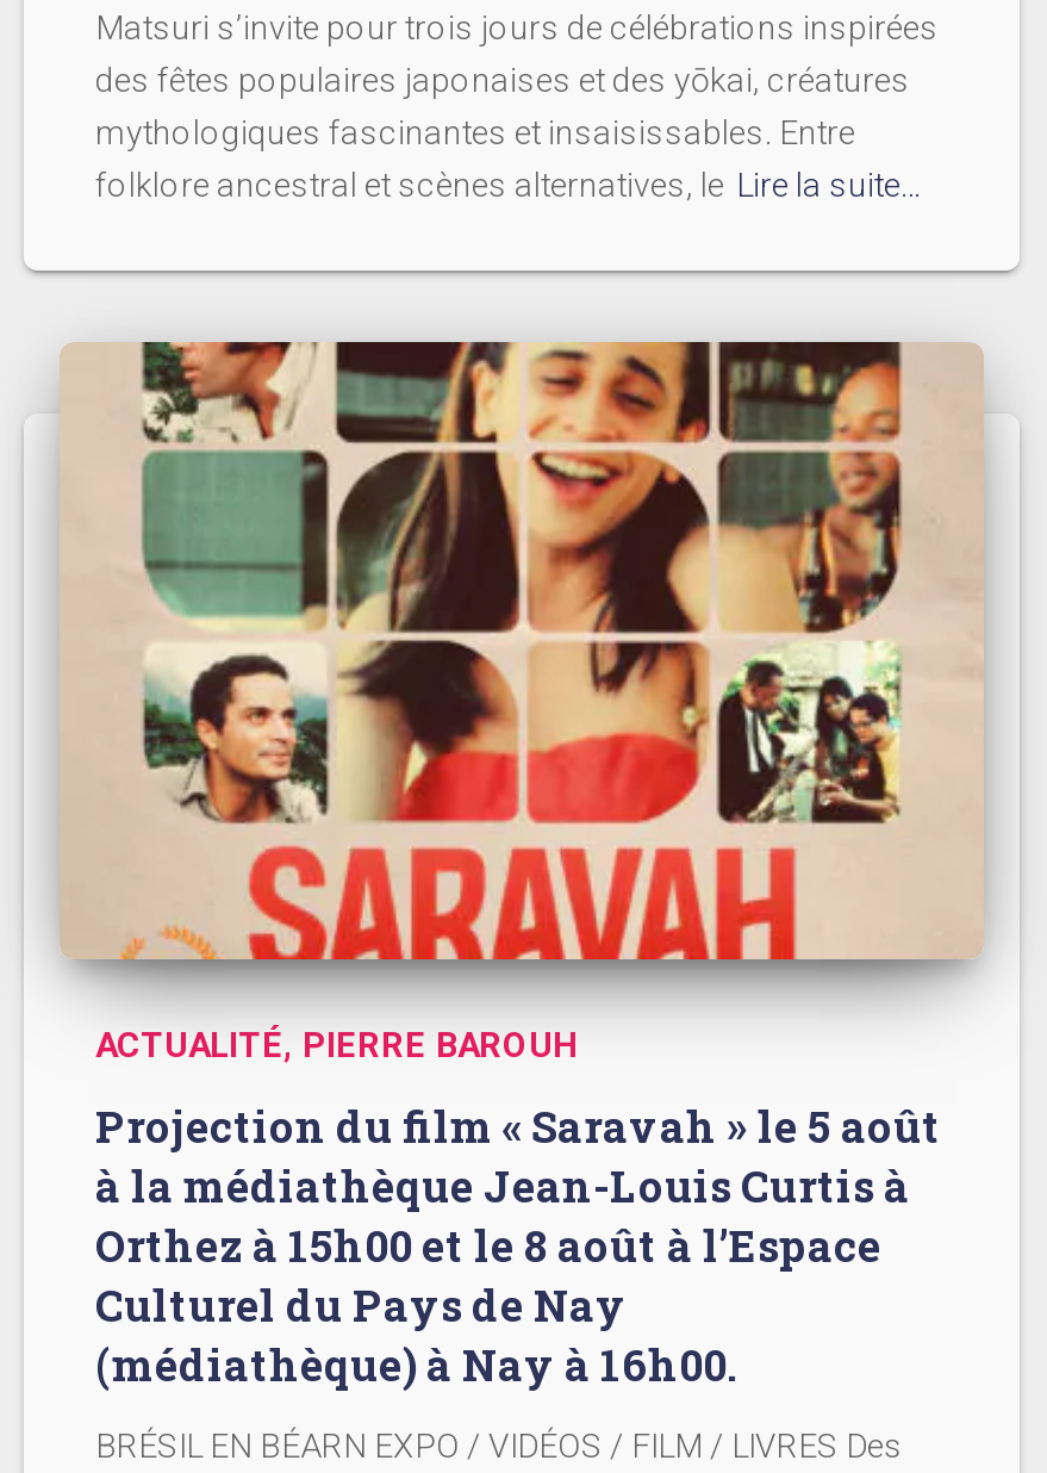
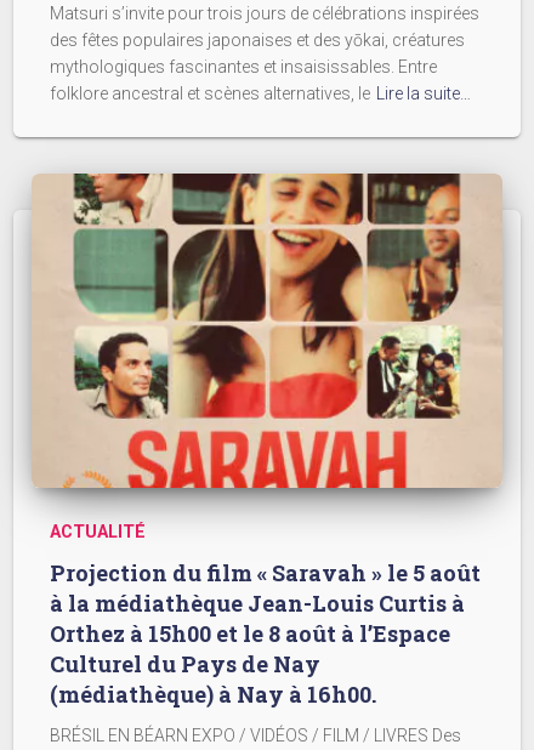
- ACTUALITÉ PIERRE BAROUH
+ ACTUALITÉ
